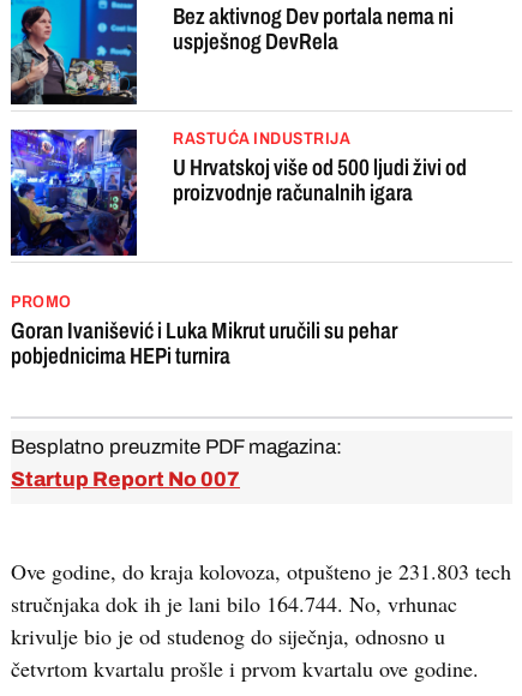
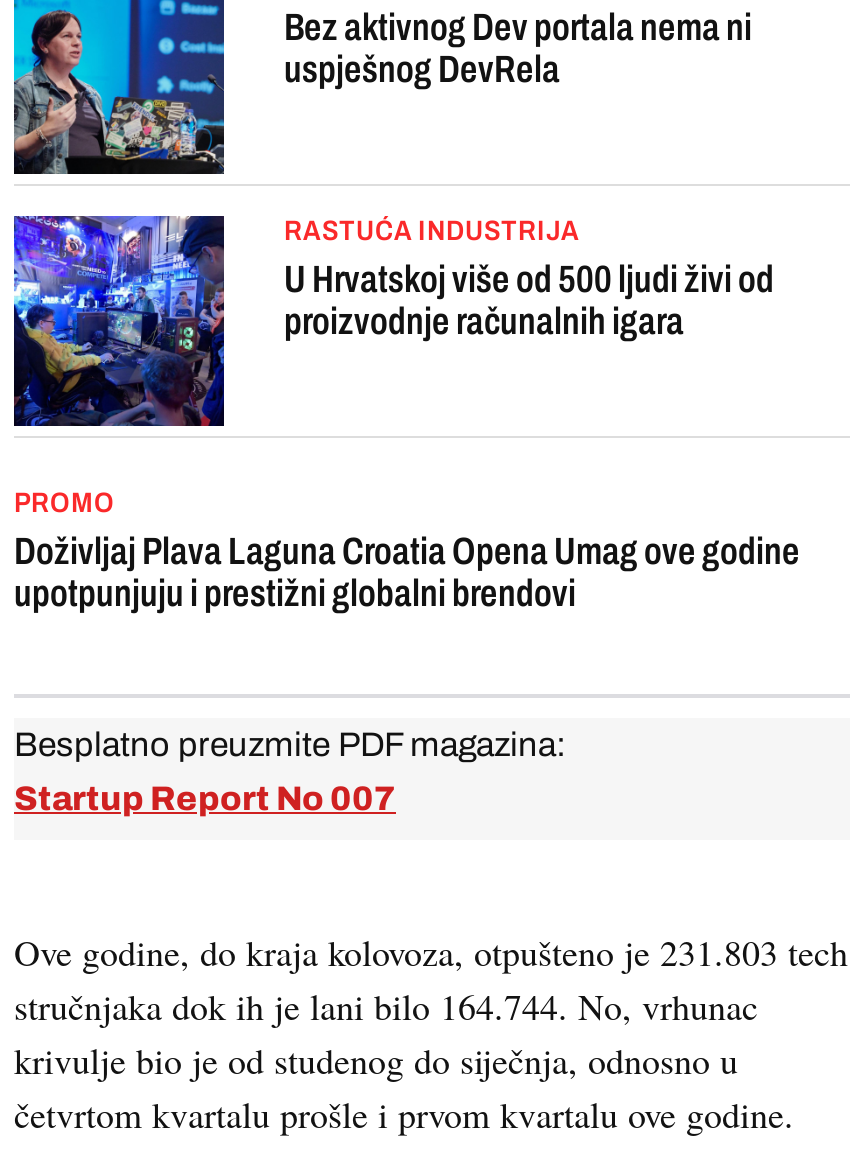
- Goran Ivanišević i Luka Mikrut uručili su pehar
- pobjednicima HEPi turnira
+ Doživljaj Plava Laguna Croatia Opena Umag ove godine
+ upotpunjuju i prestižni globalni brendovi
